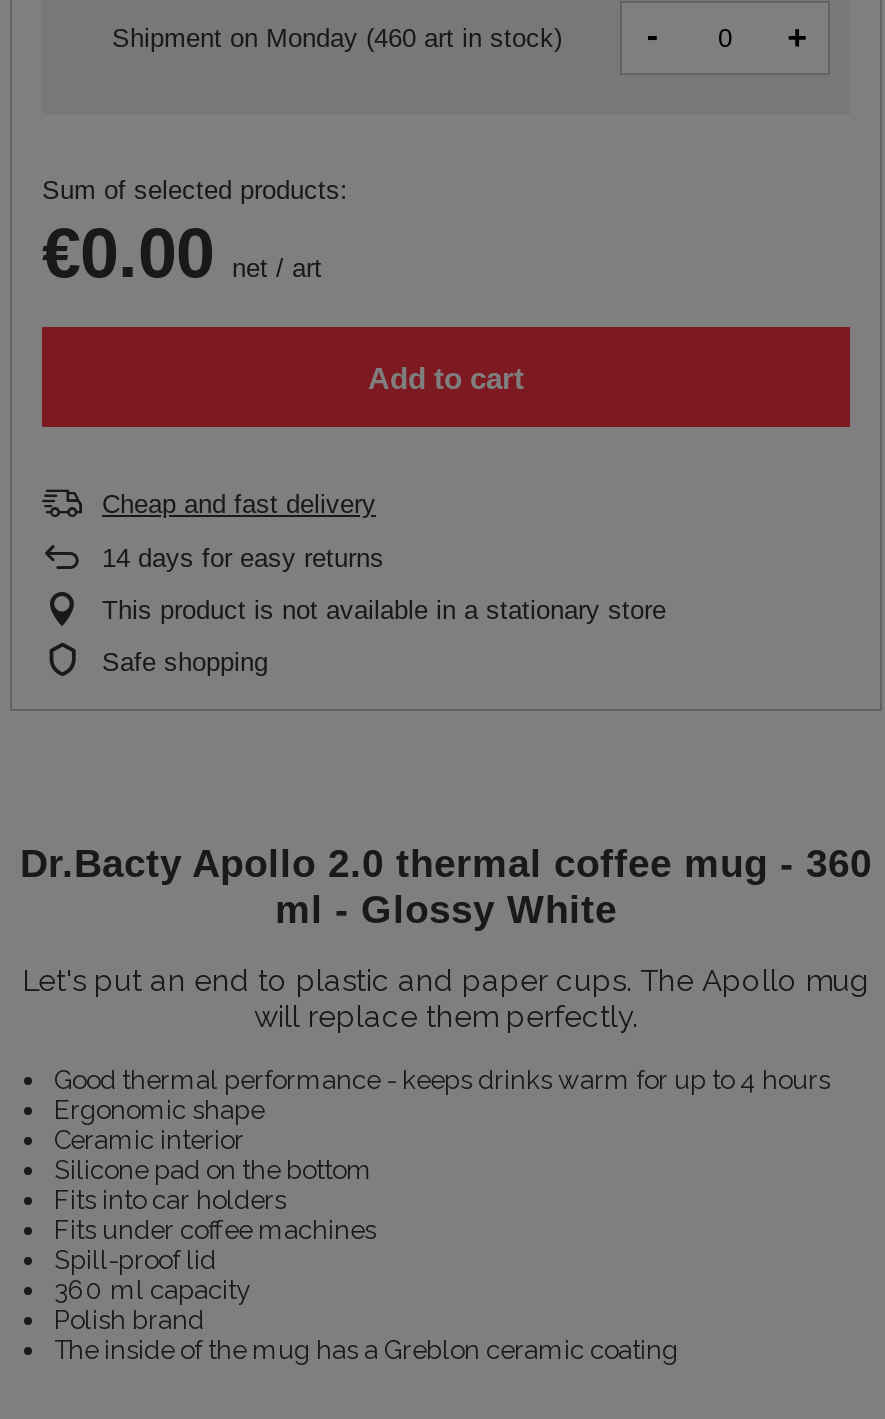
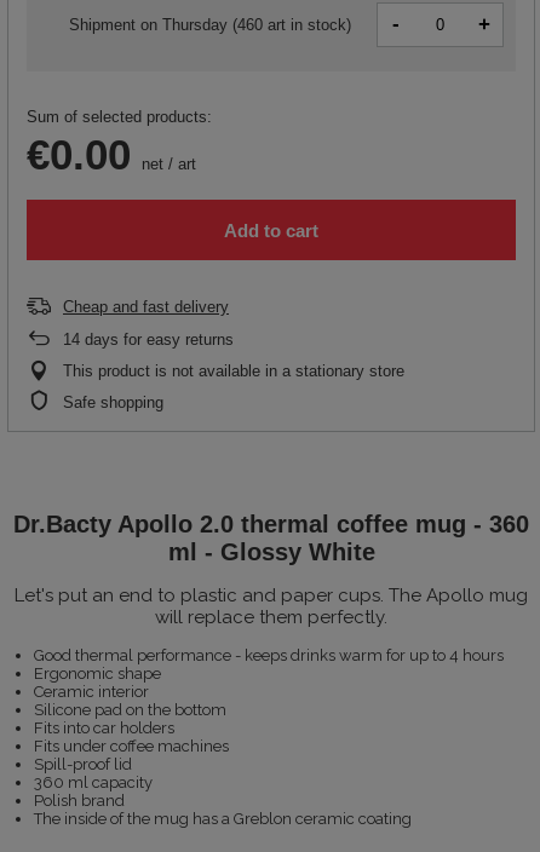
- Shipment on Monday (460 art in stock)
+ Shipment on Thursday (460 art in stock)
